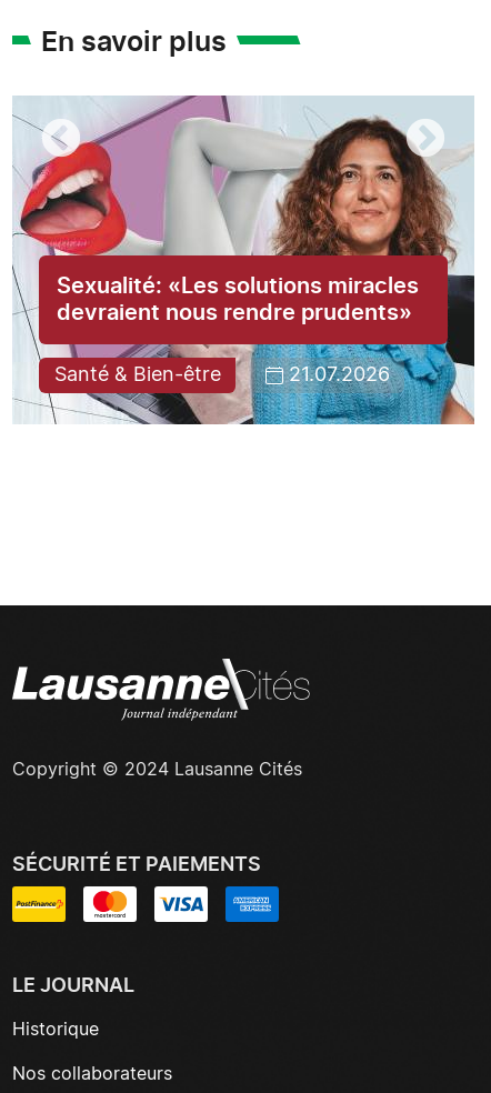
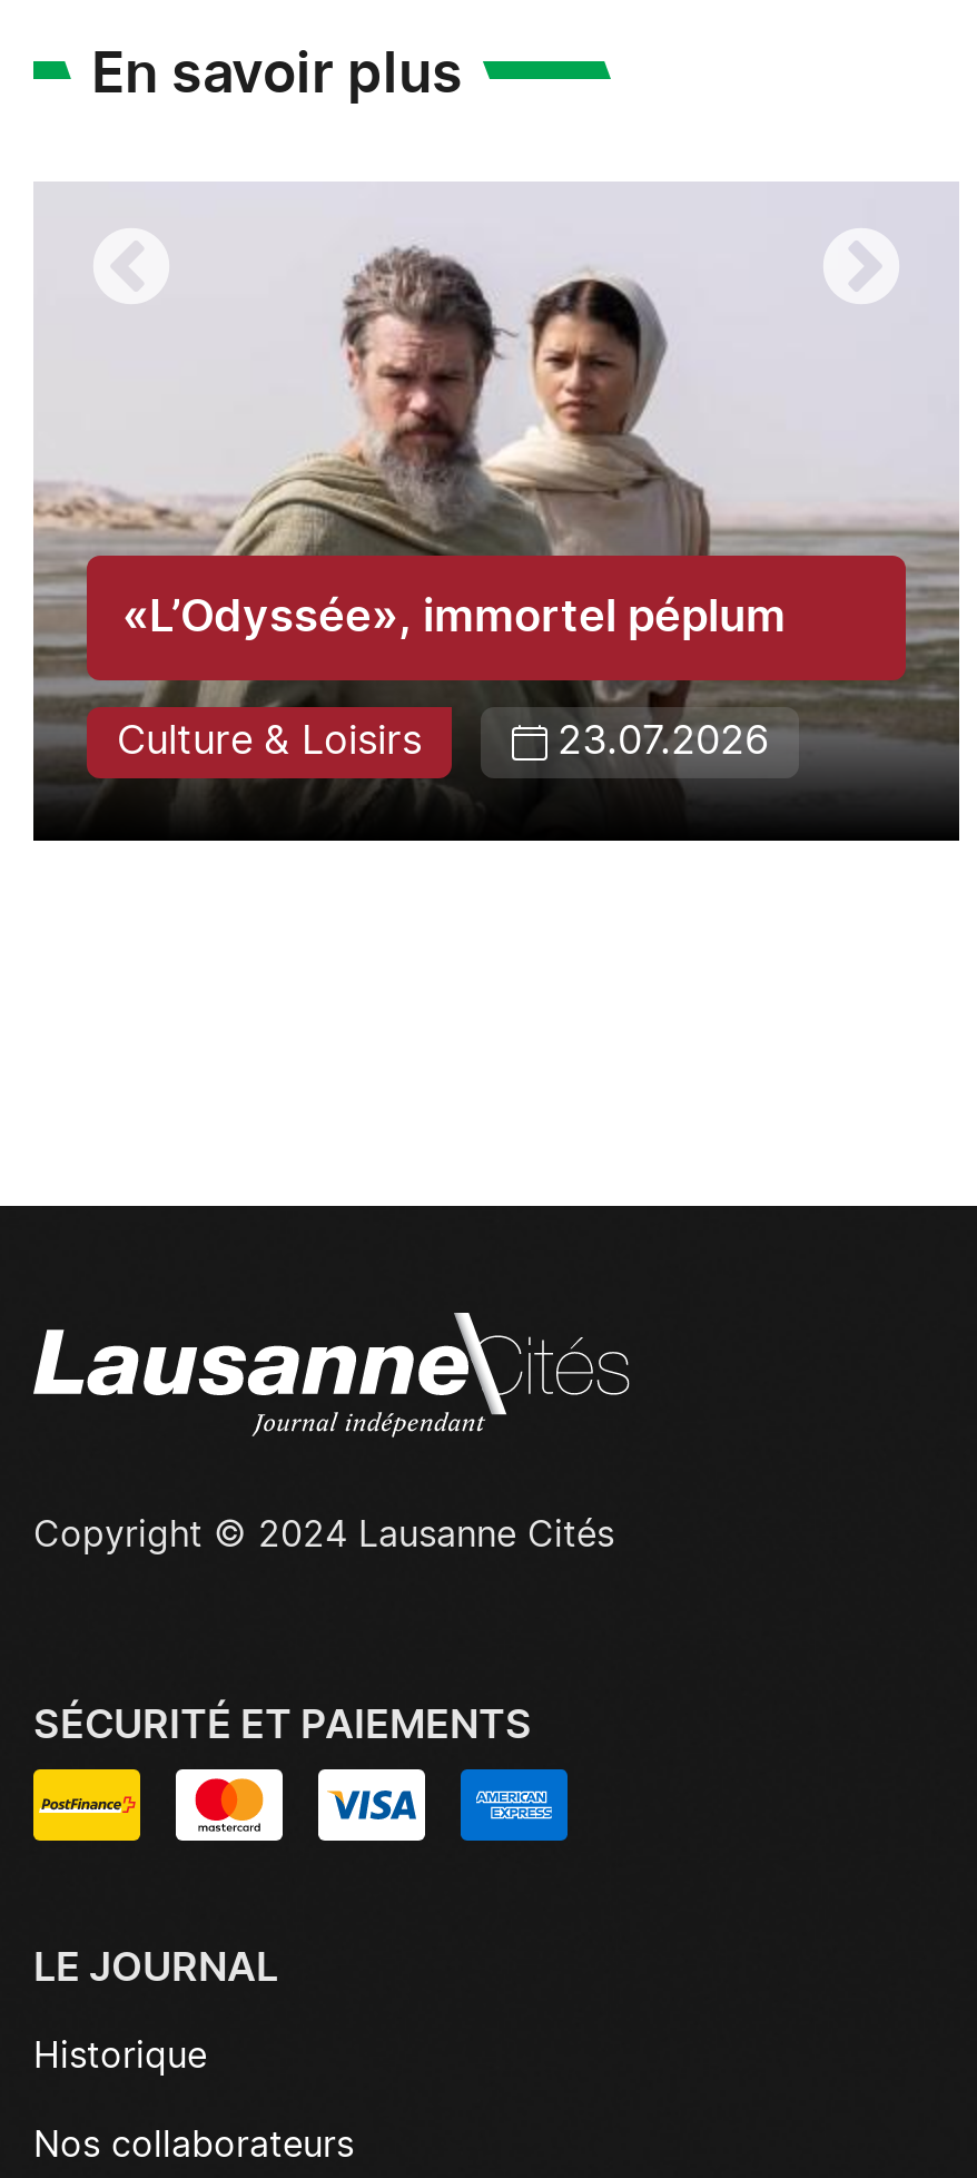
- [image]
- Sexualité: «Les solutions miracles
- devraient nous rendre prudents»
+ [image]
+ «L’Odyssée», immortel péplum

- Santé & Bien-être
- 21.07.2026
+ Culture & Loisirs
+ 23.07.2026
